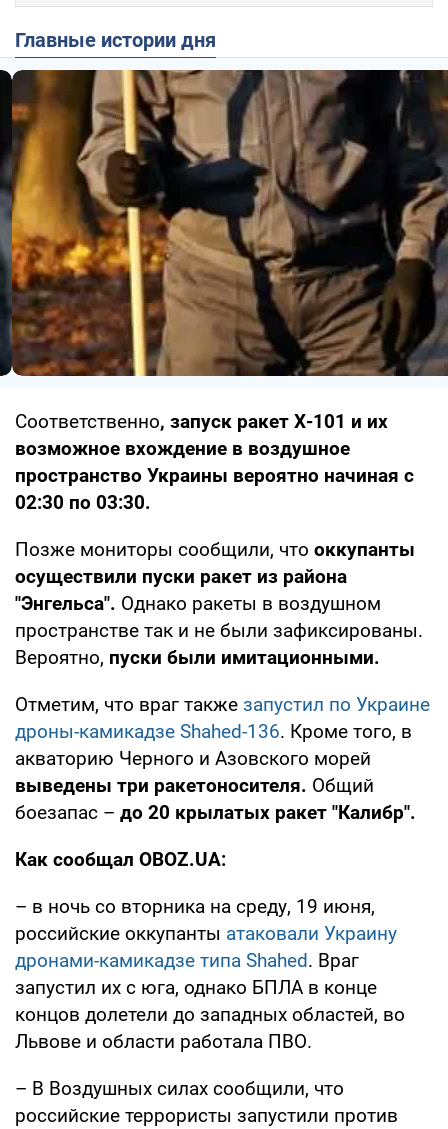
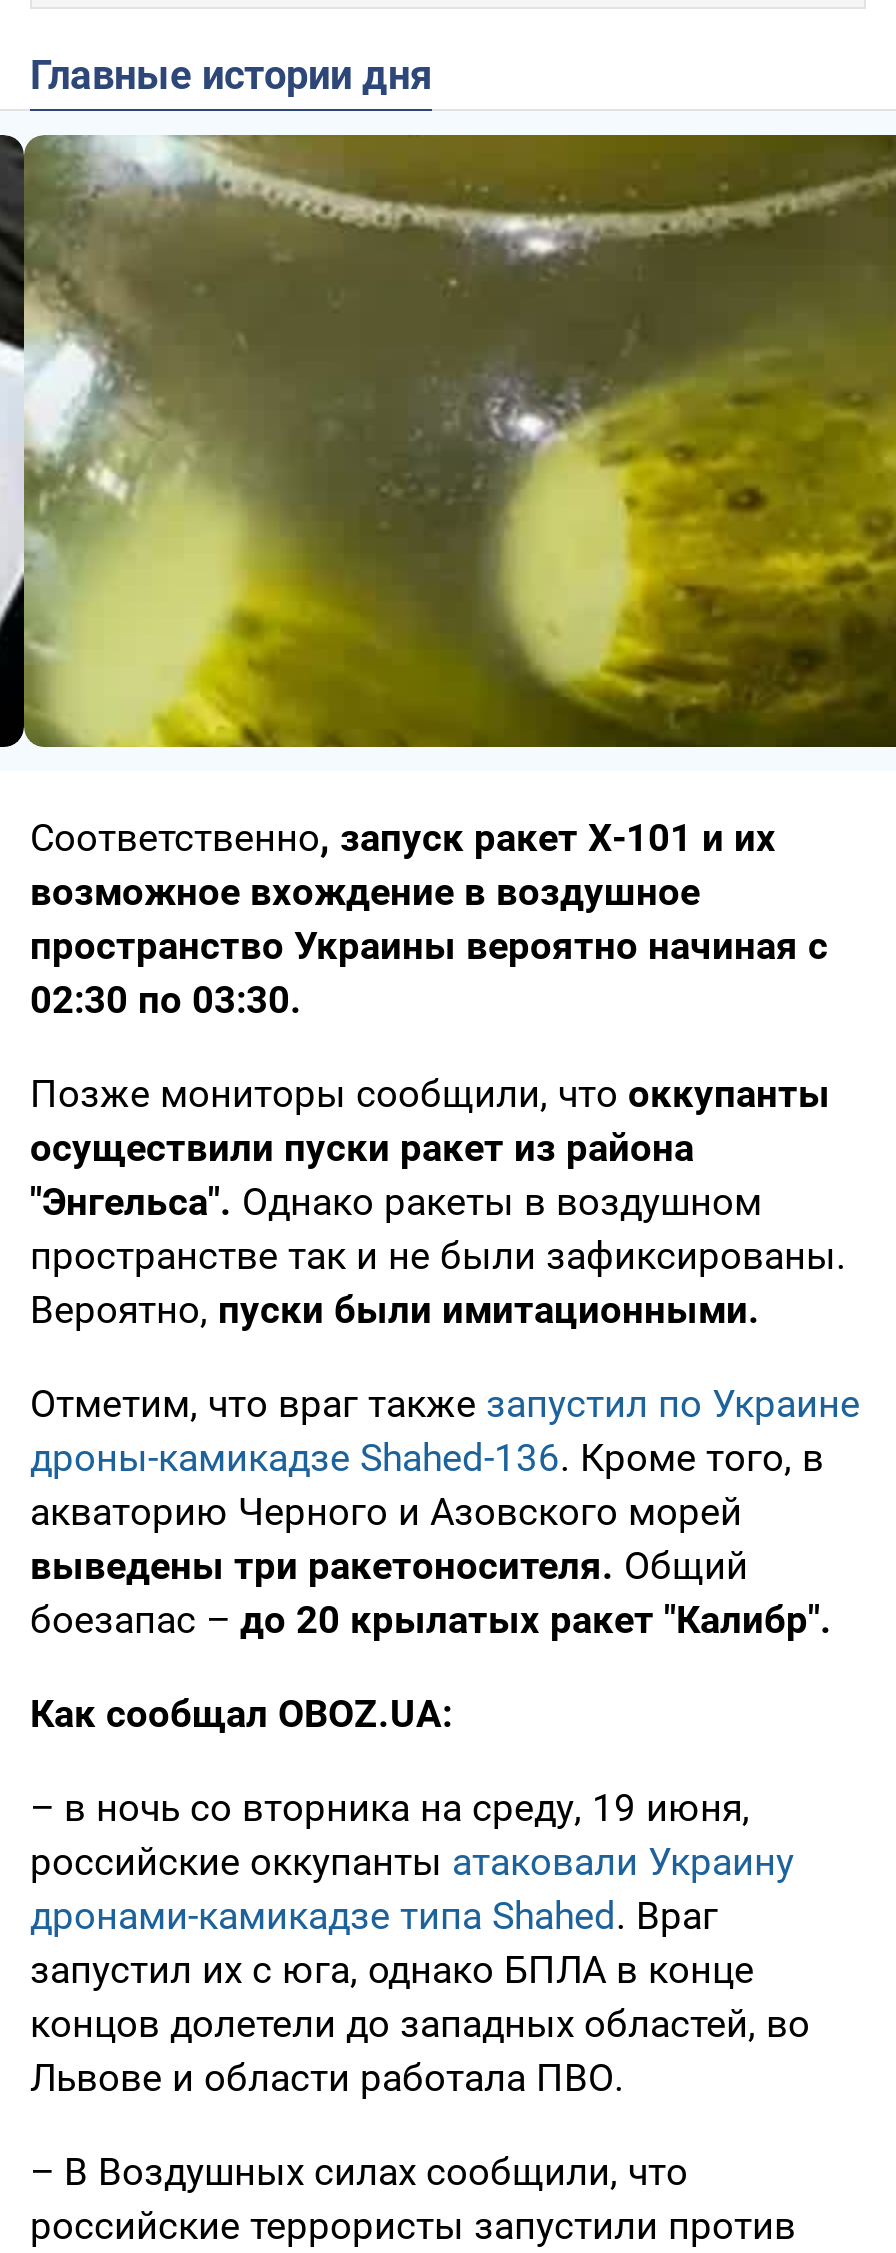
- [image]
+ [image]
